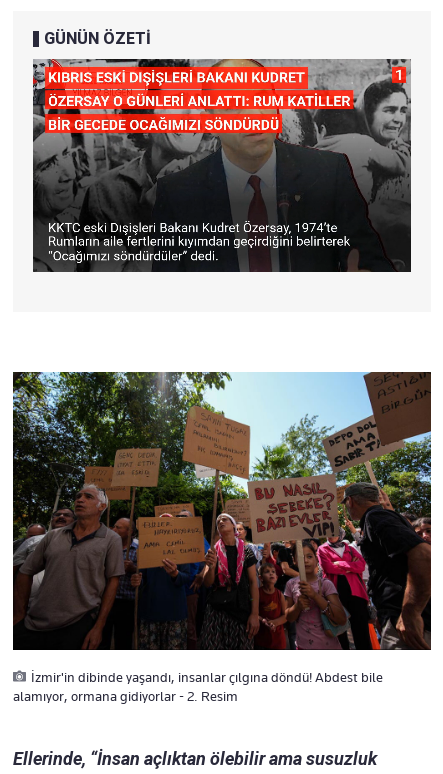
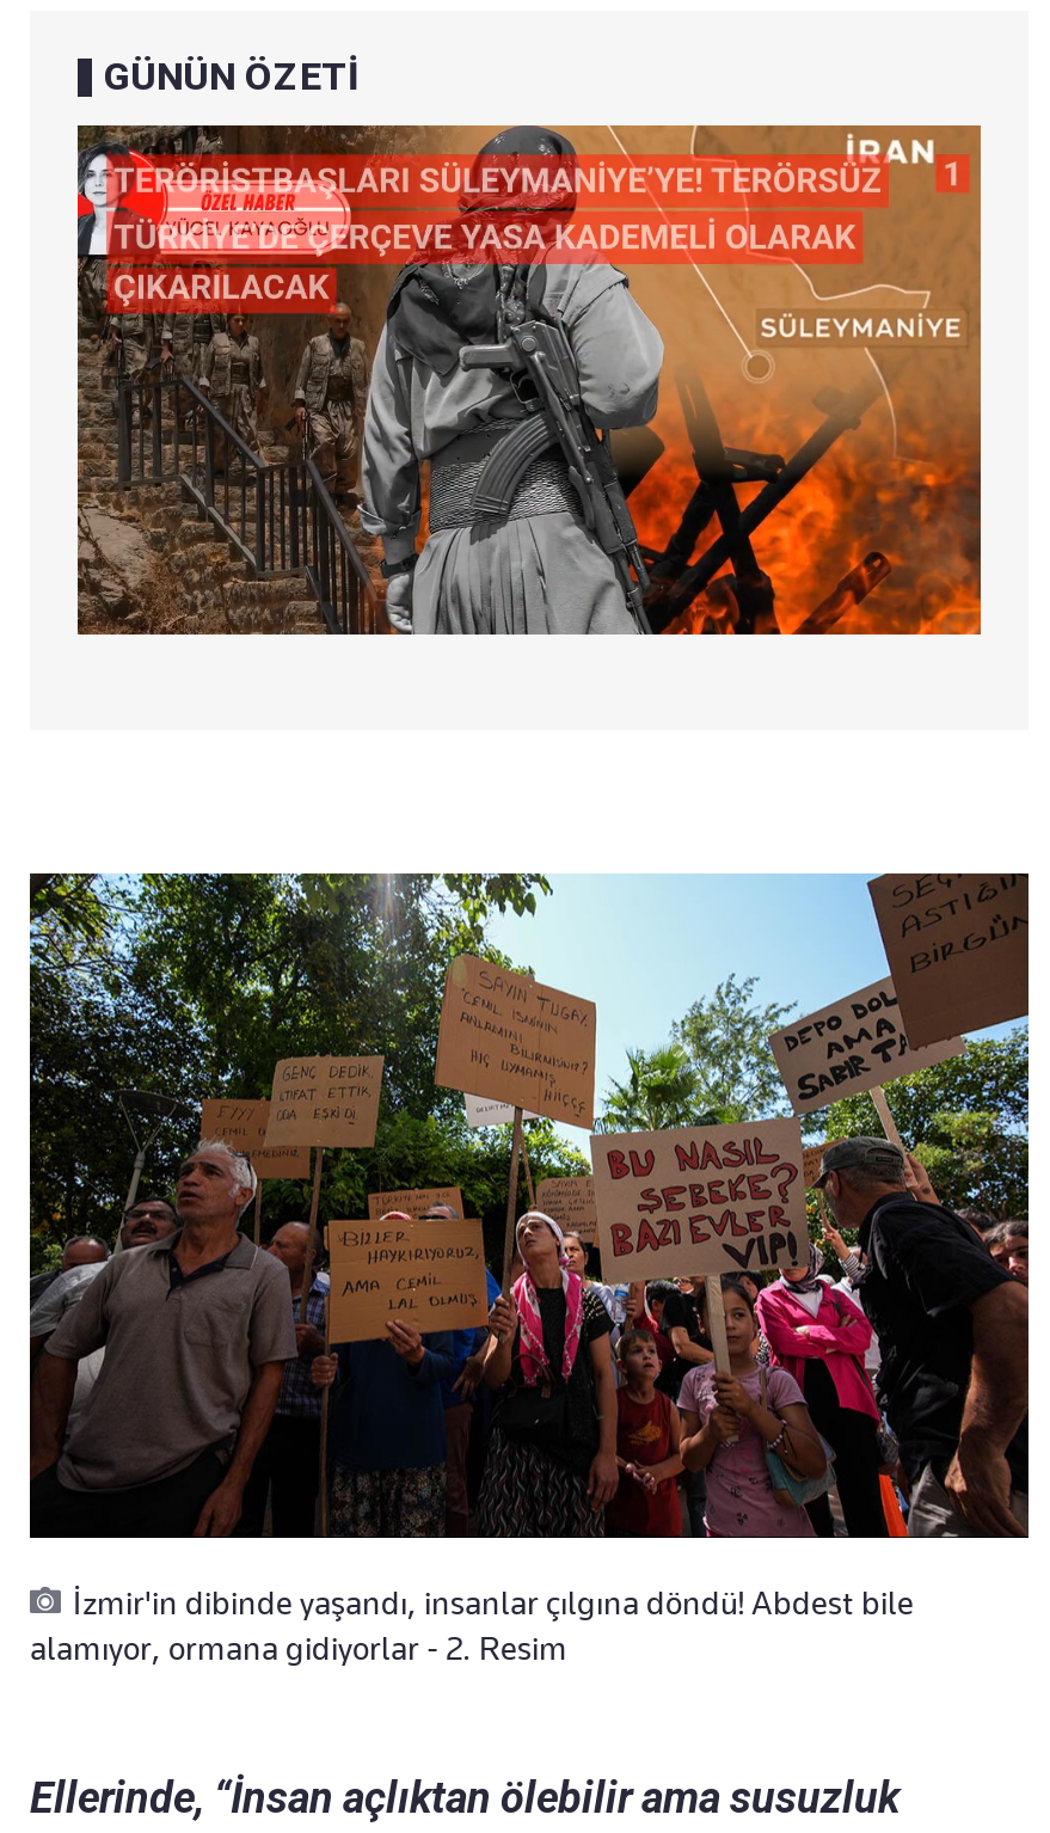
- [image]
+ [image]
